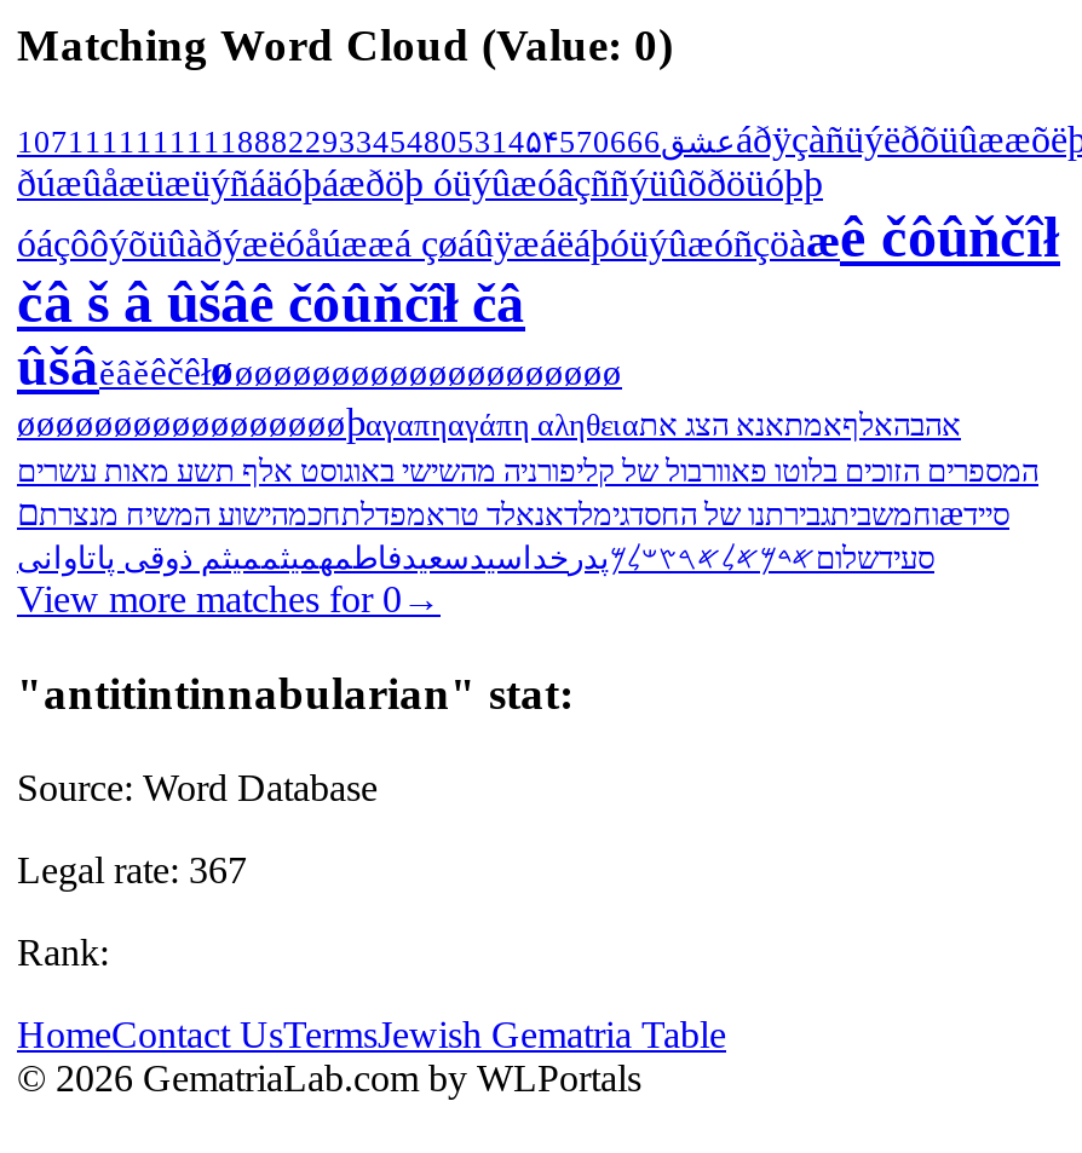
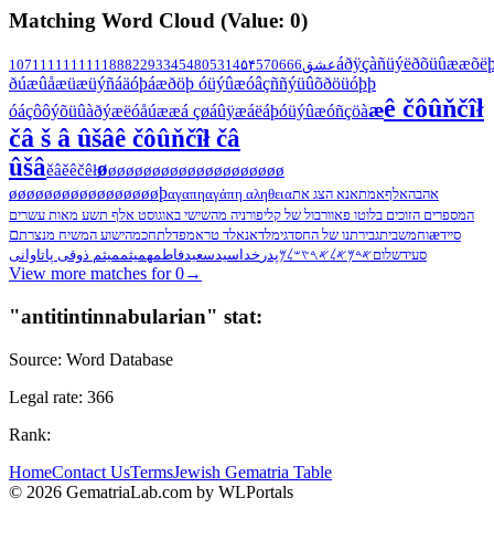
- Legal rate: 367
+ Legal rate: 366
